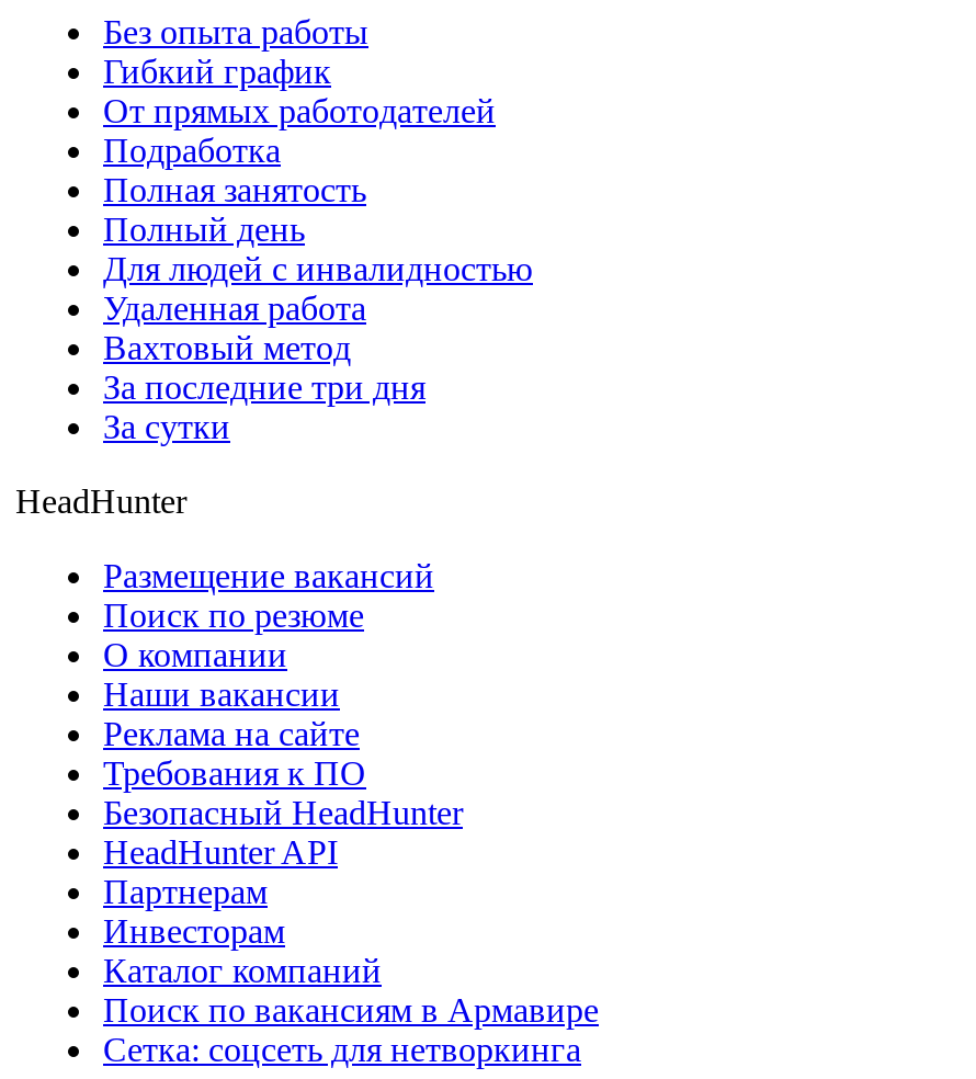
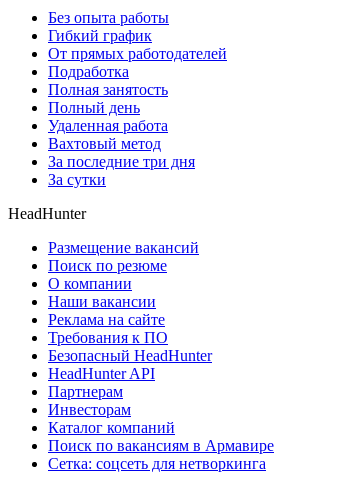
- Для людей с инвалидностью
